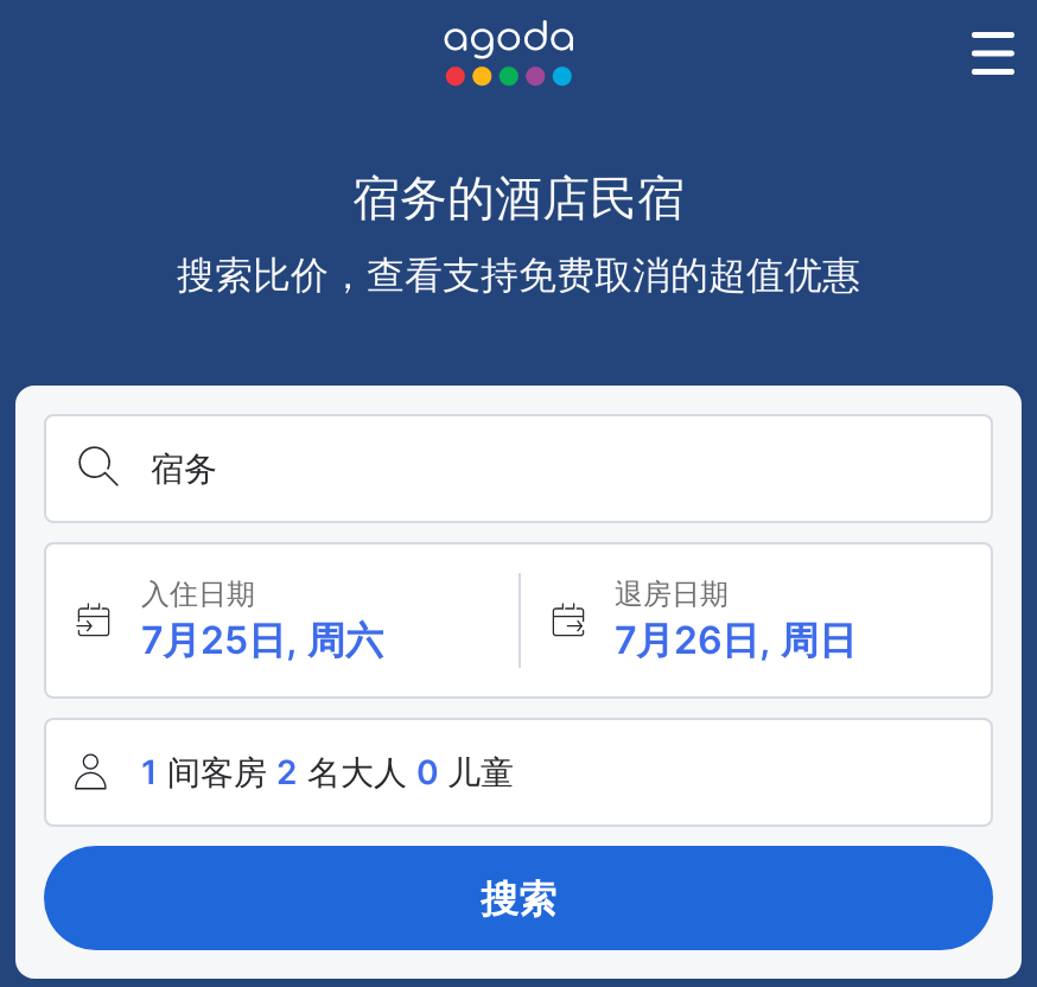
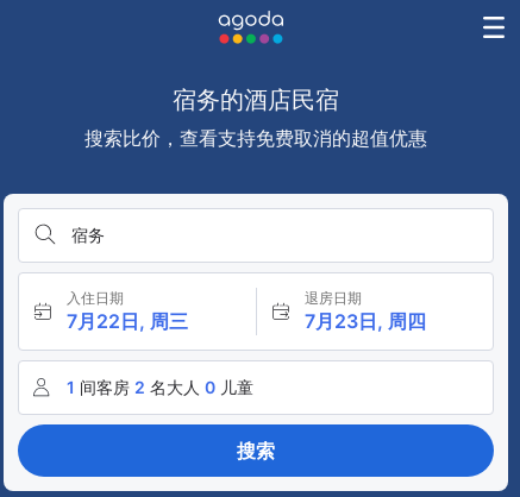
- 7月25日, 周六
+ 7月22日, 周三

- 7月26日, 周日
+ 7月23日, 周四
